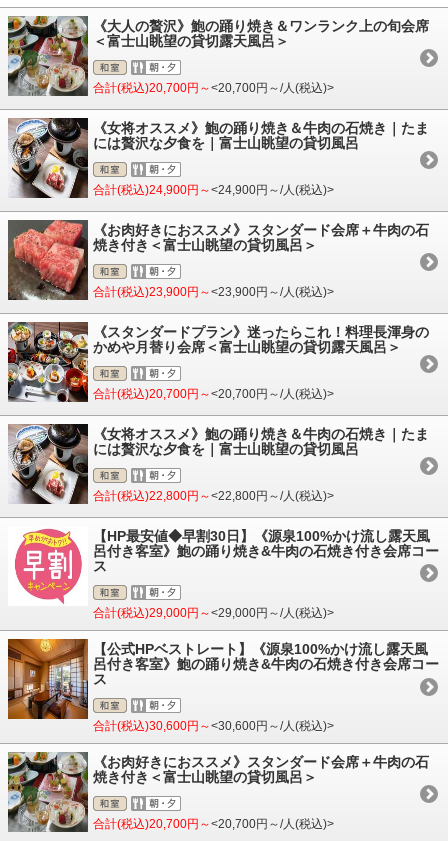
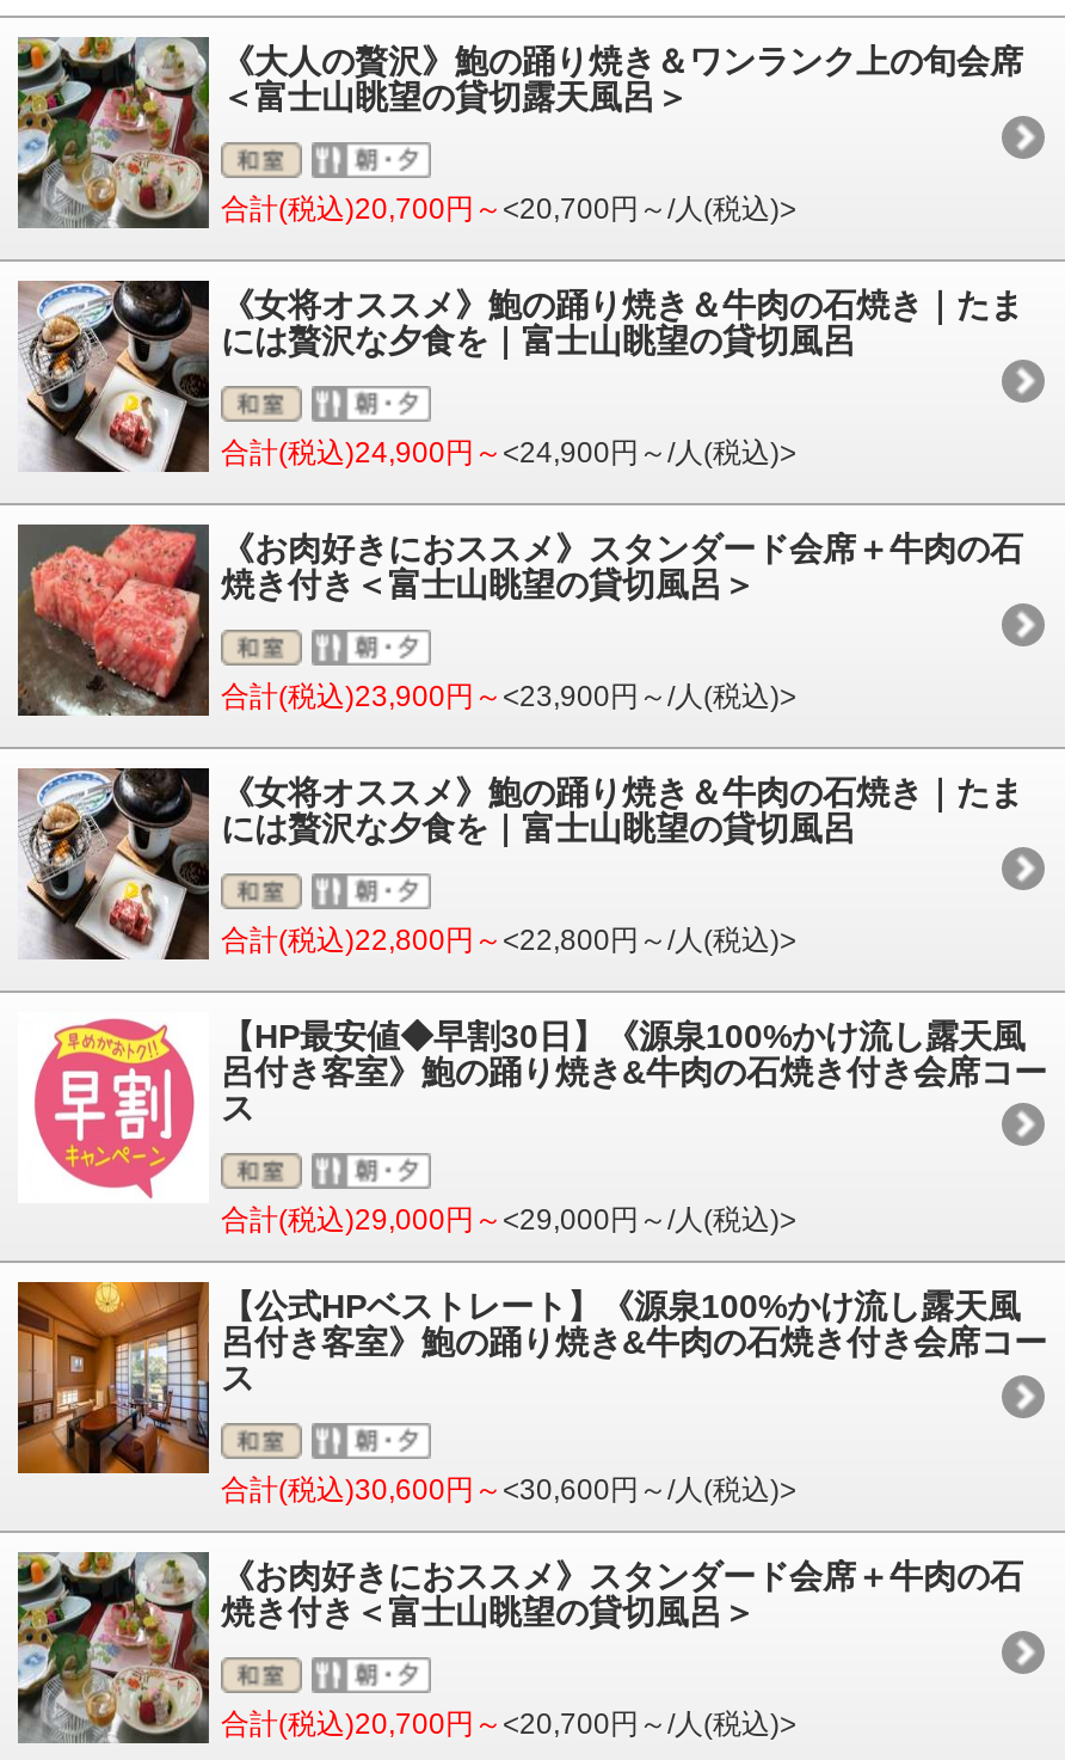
- [image]
- 《スタンダードプラン》迷ったらこれ！料理長渾身の
- かめや月替り会席＜富士山眺望の貸切露天風呂＞
- 合計(税込)20,700円～<20,700円～/人(税込)>
